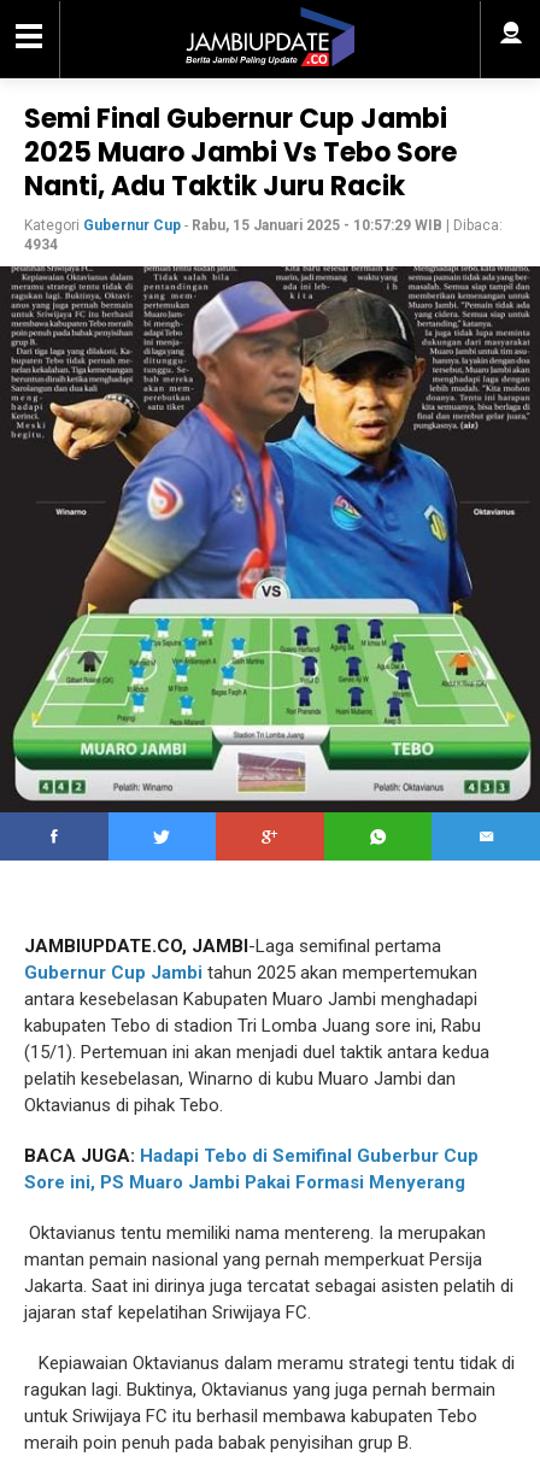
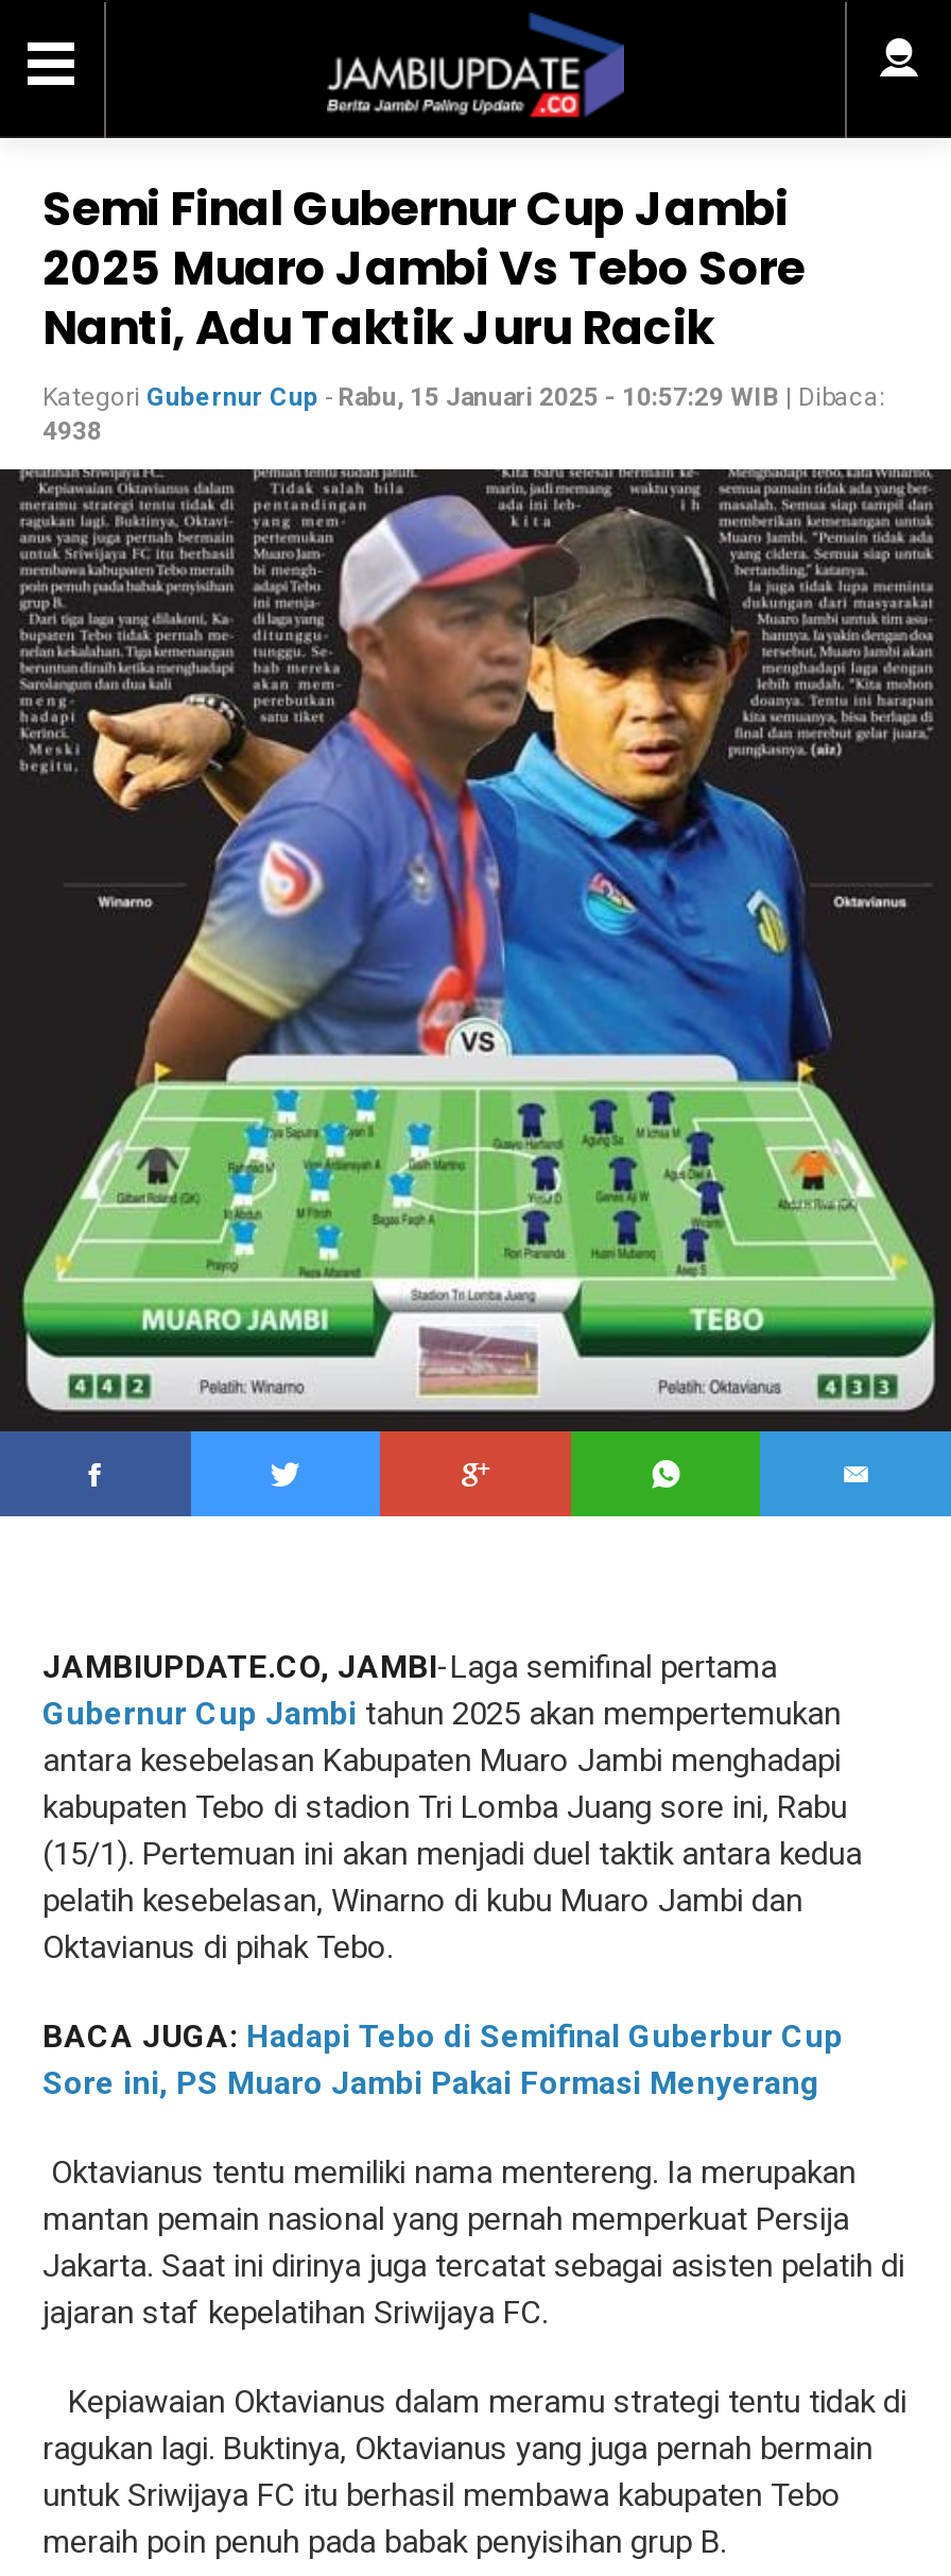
- 4934
+ 4938
